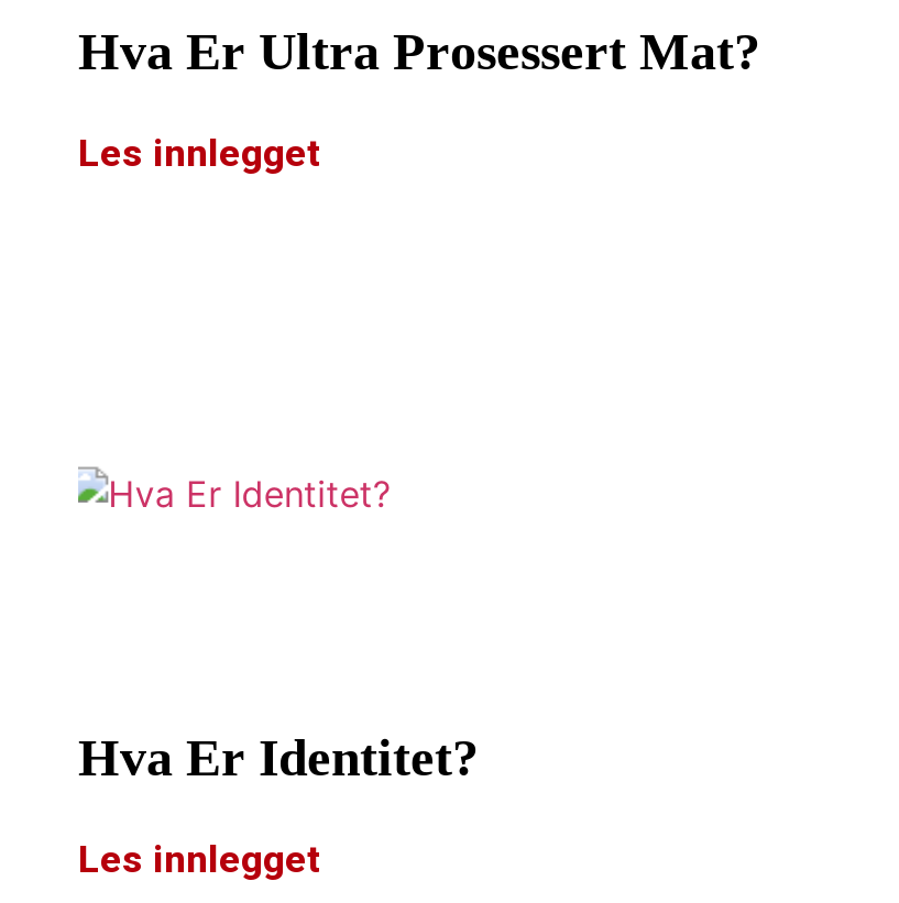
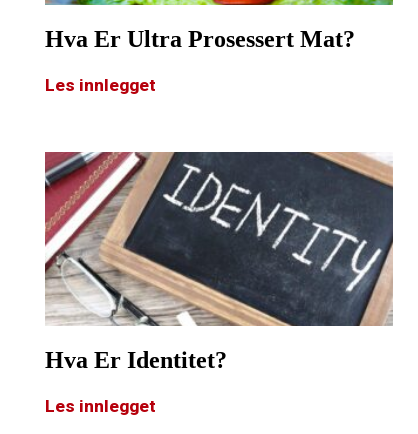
+ [image]
